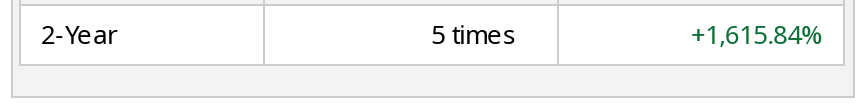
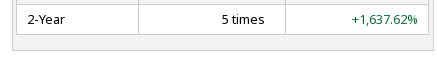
- +1,615.84%
+ +1,637.62%
